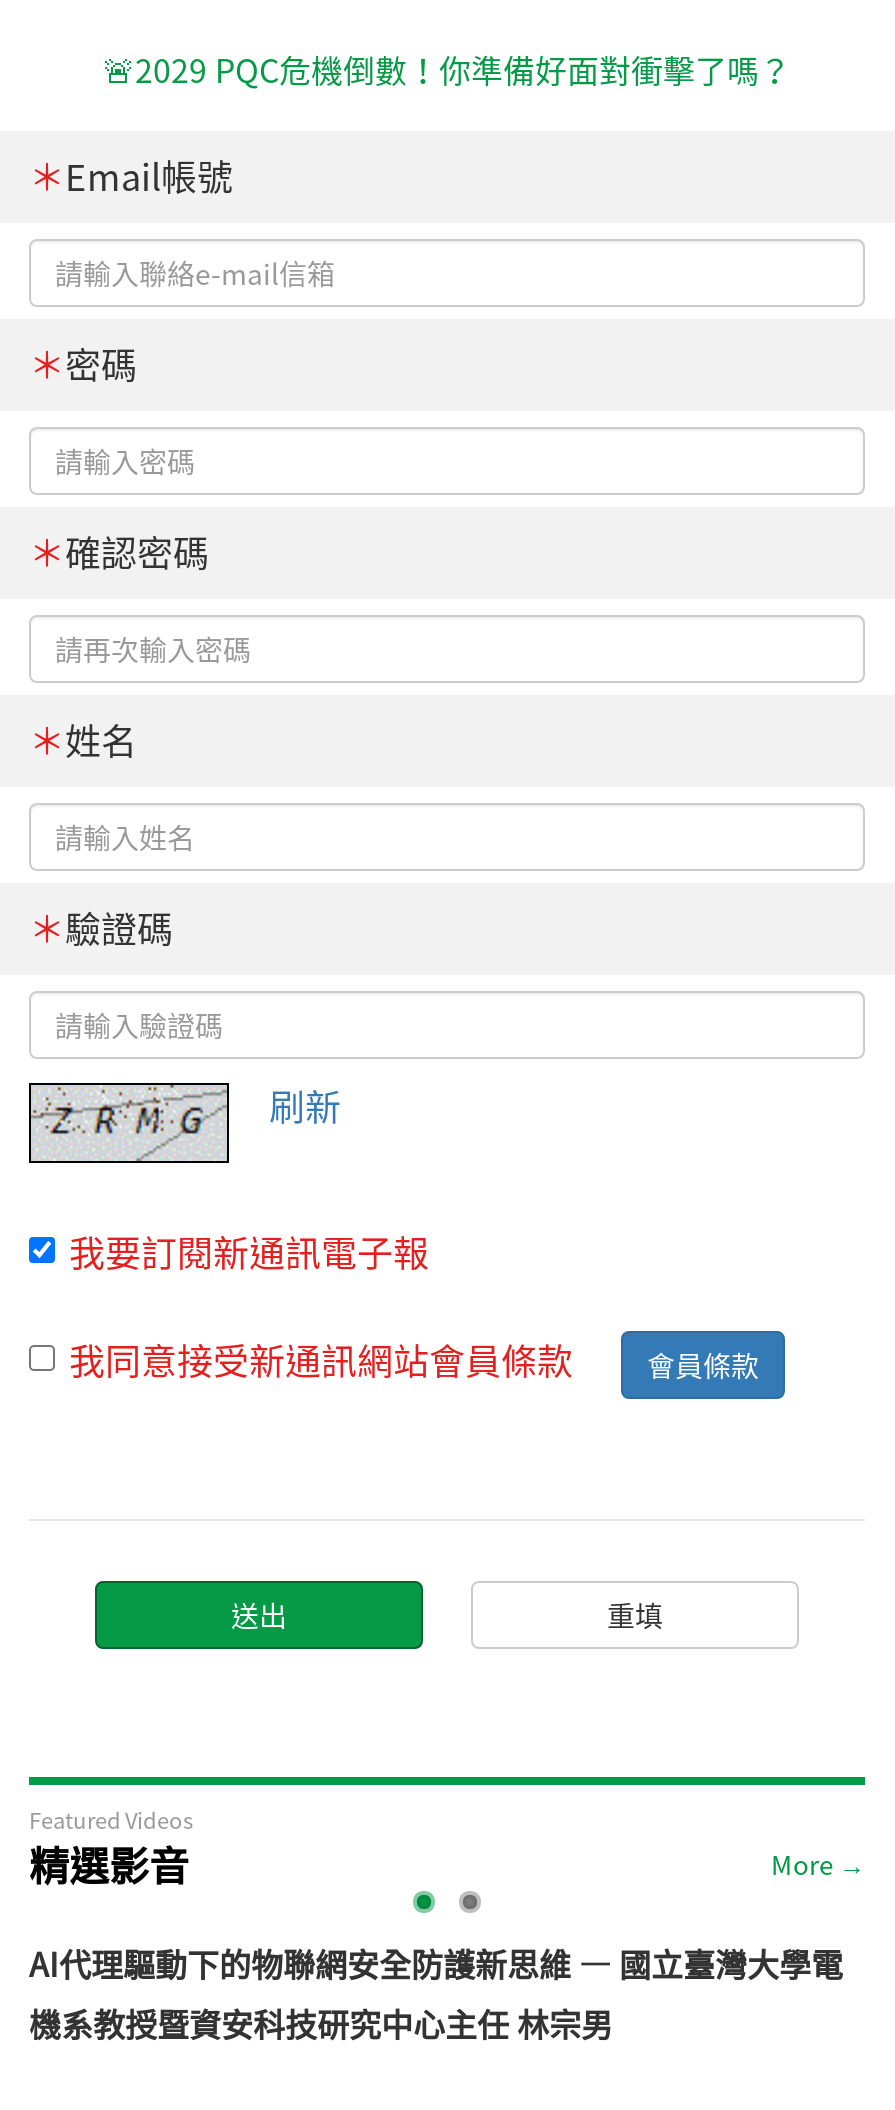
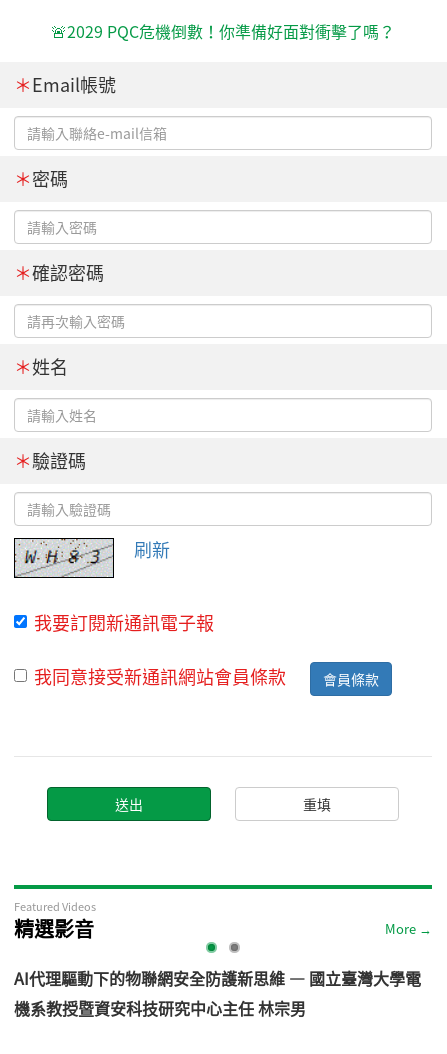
- [image]
+ [image]
